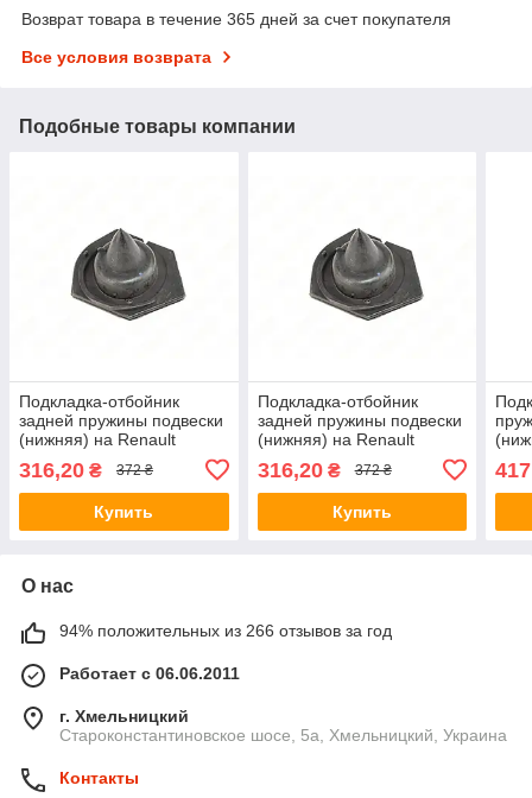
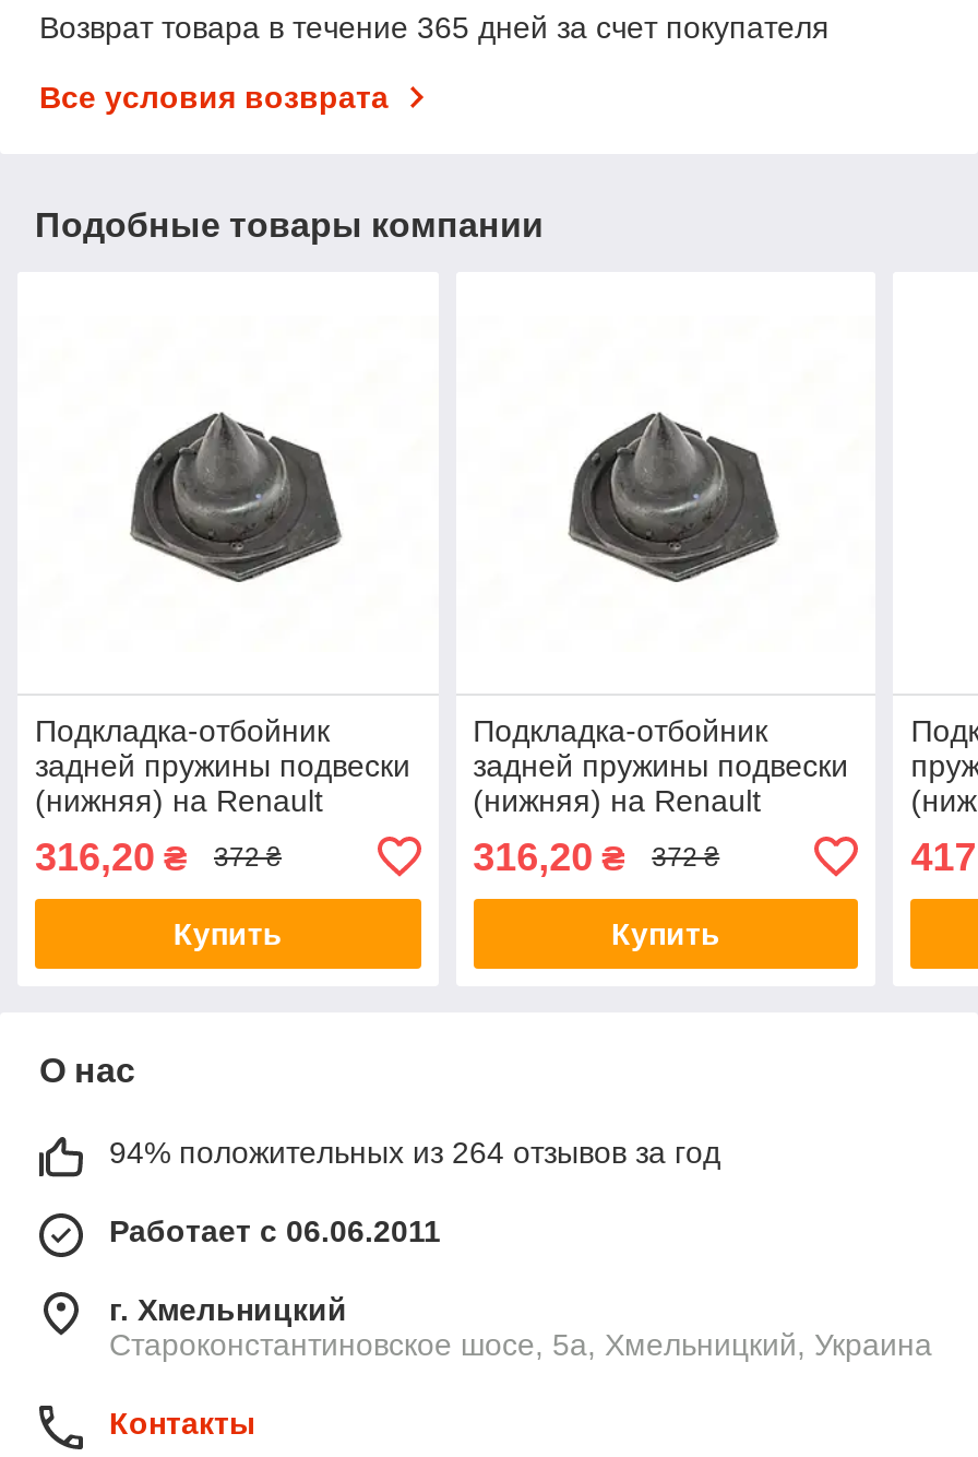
- 94% положительных из 266 отзывов за год
+ 94% положительных из 264 отзывов за год
